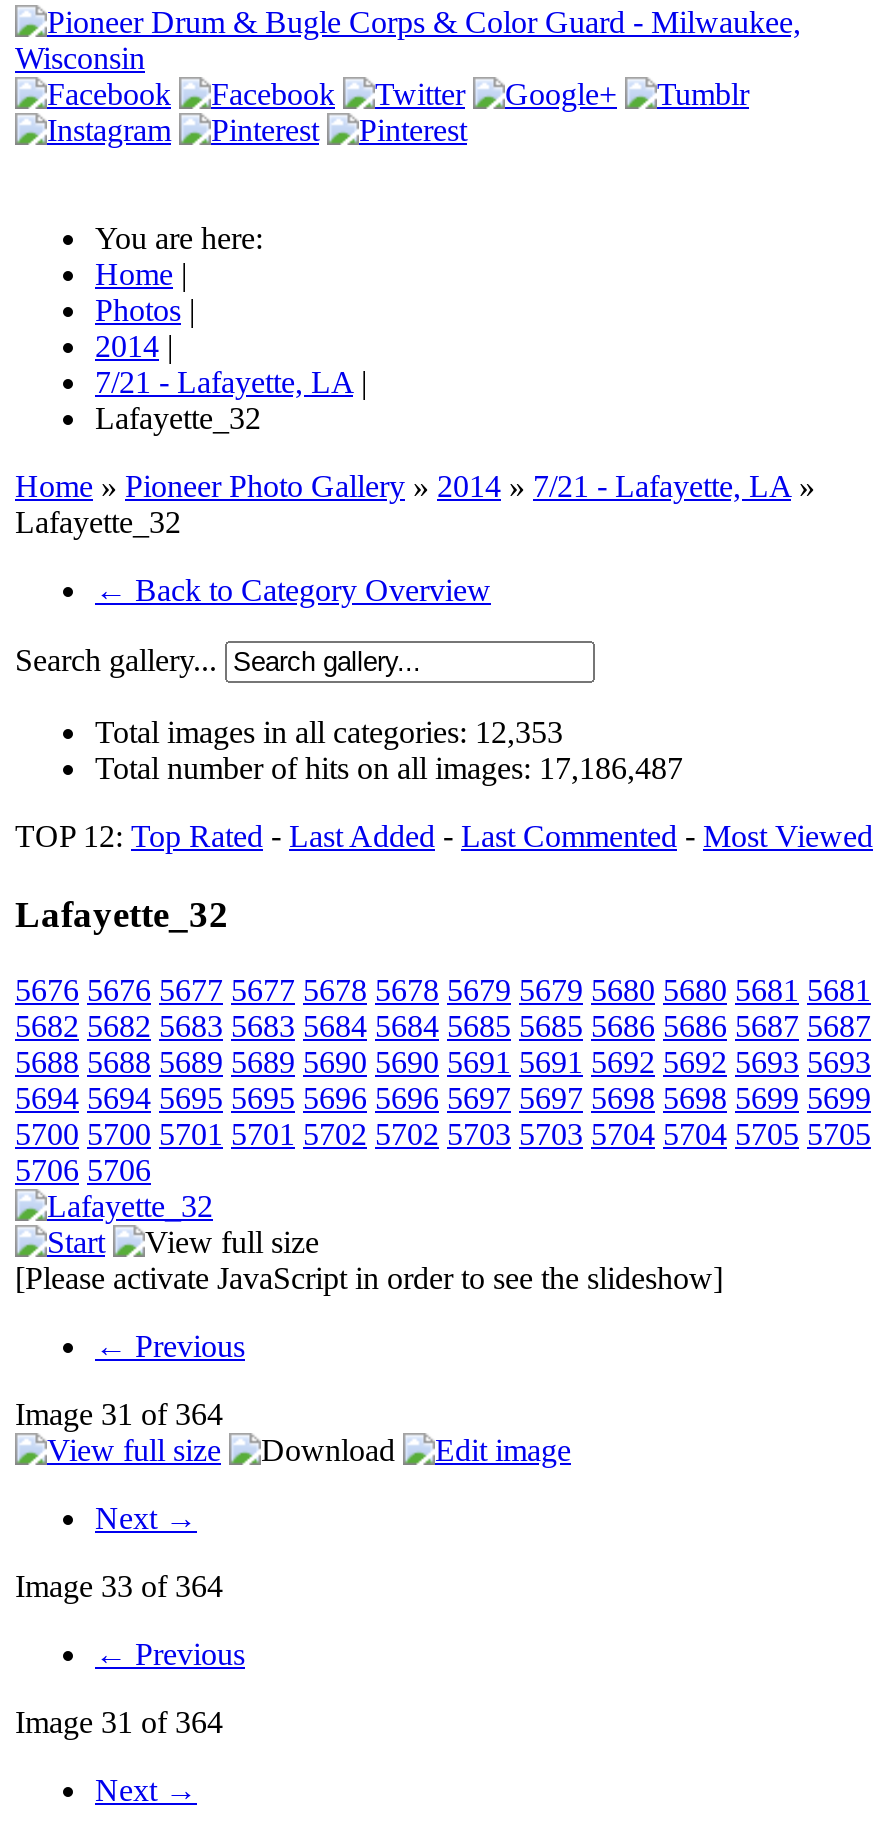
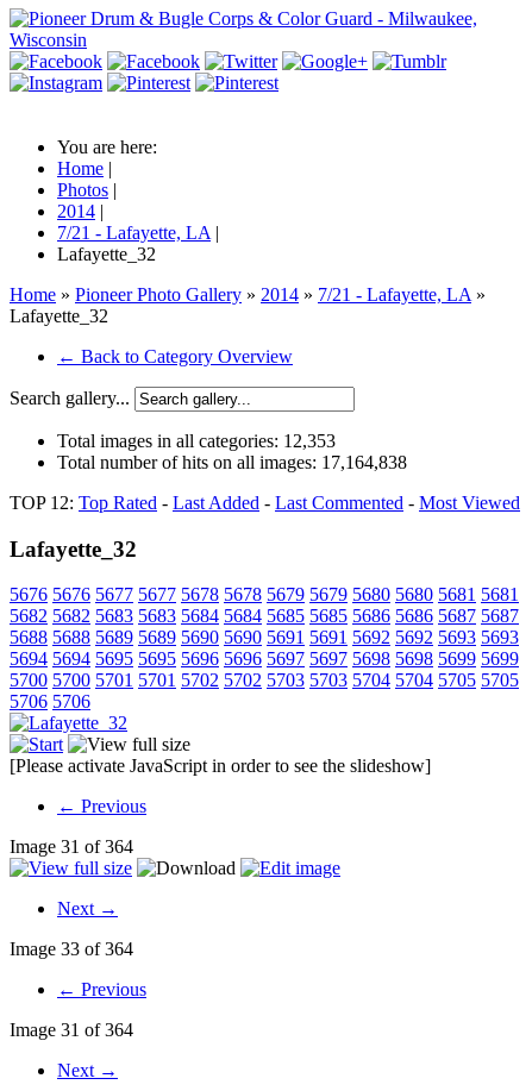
- Total number of hits on all images: 17,186,487
+ Total number of hits on all images: 17,164,838
